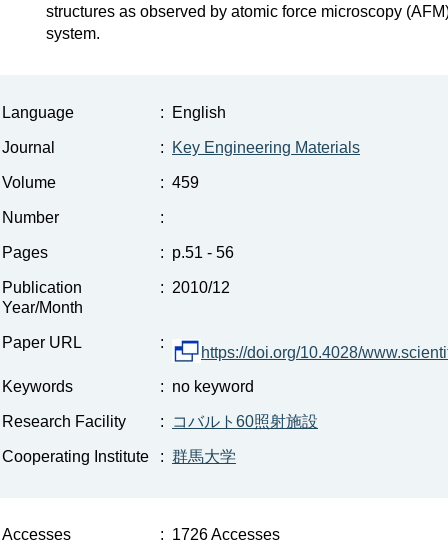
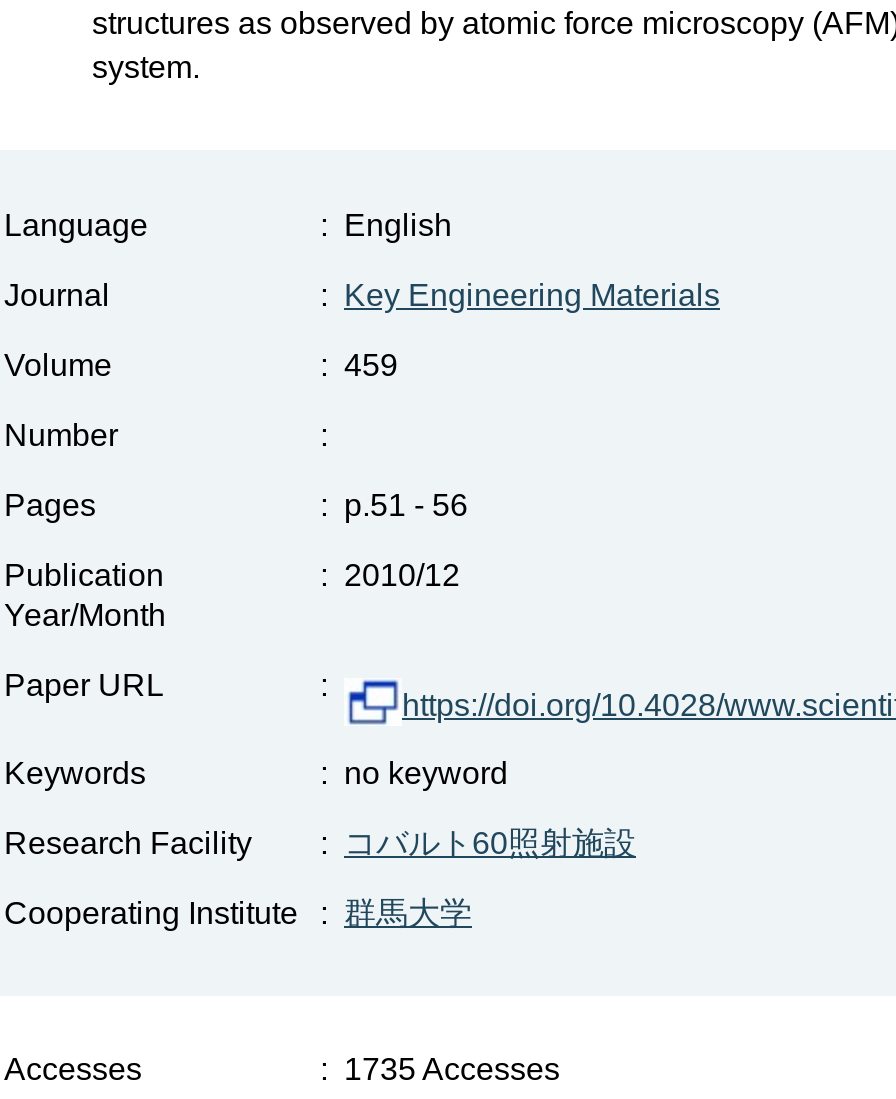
- : 1726 Accesses
+ : 1735 Accesses
